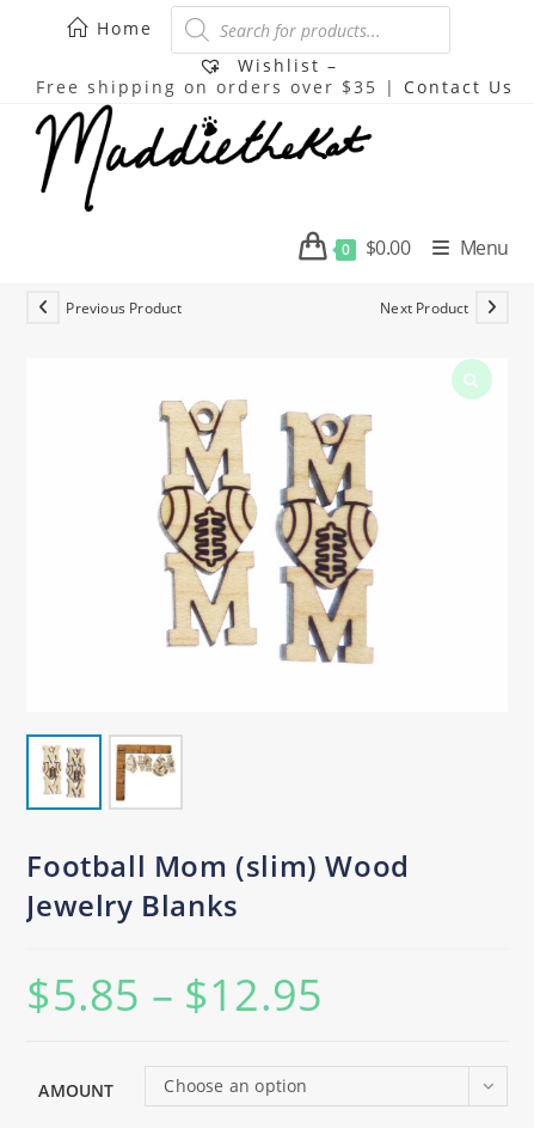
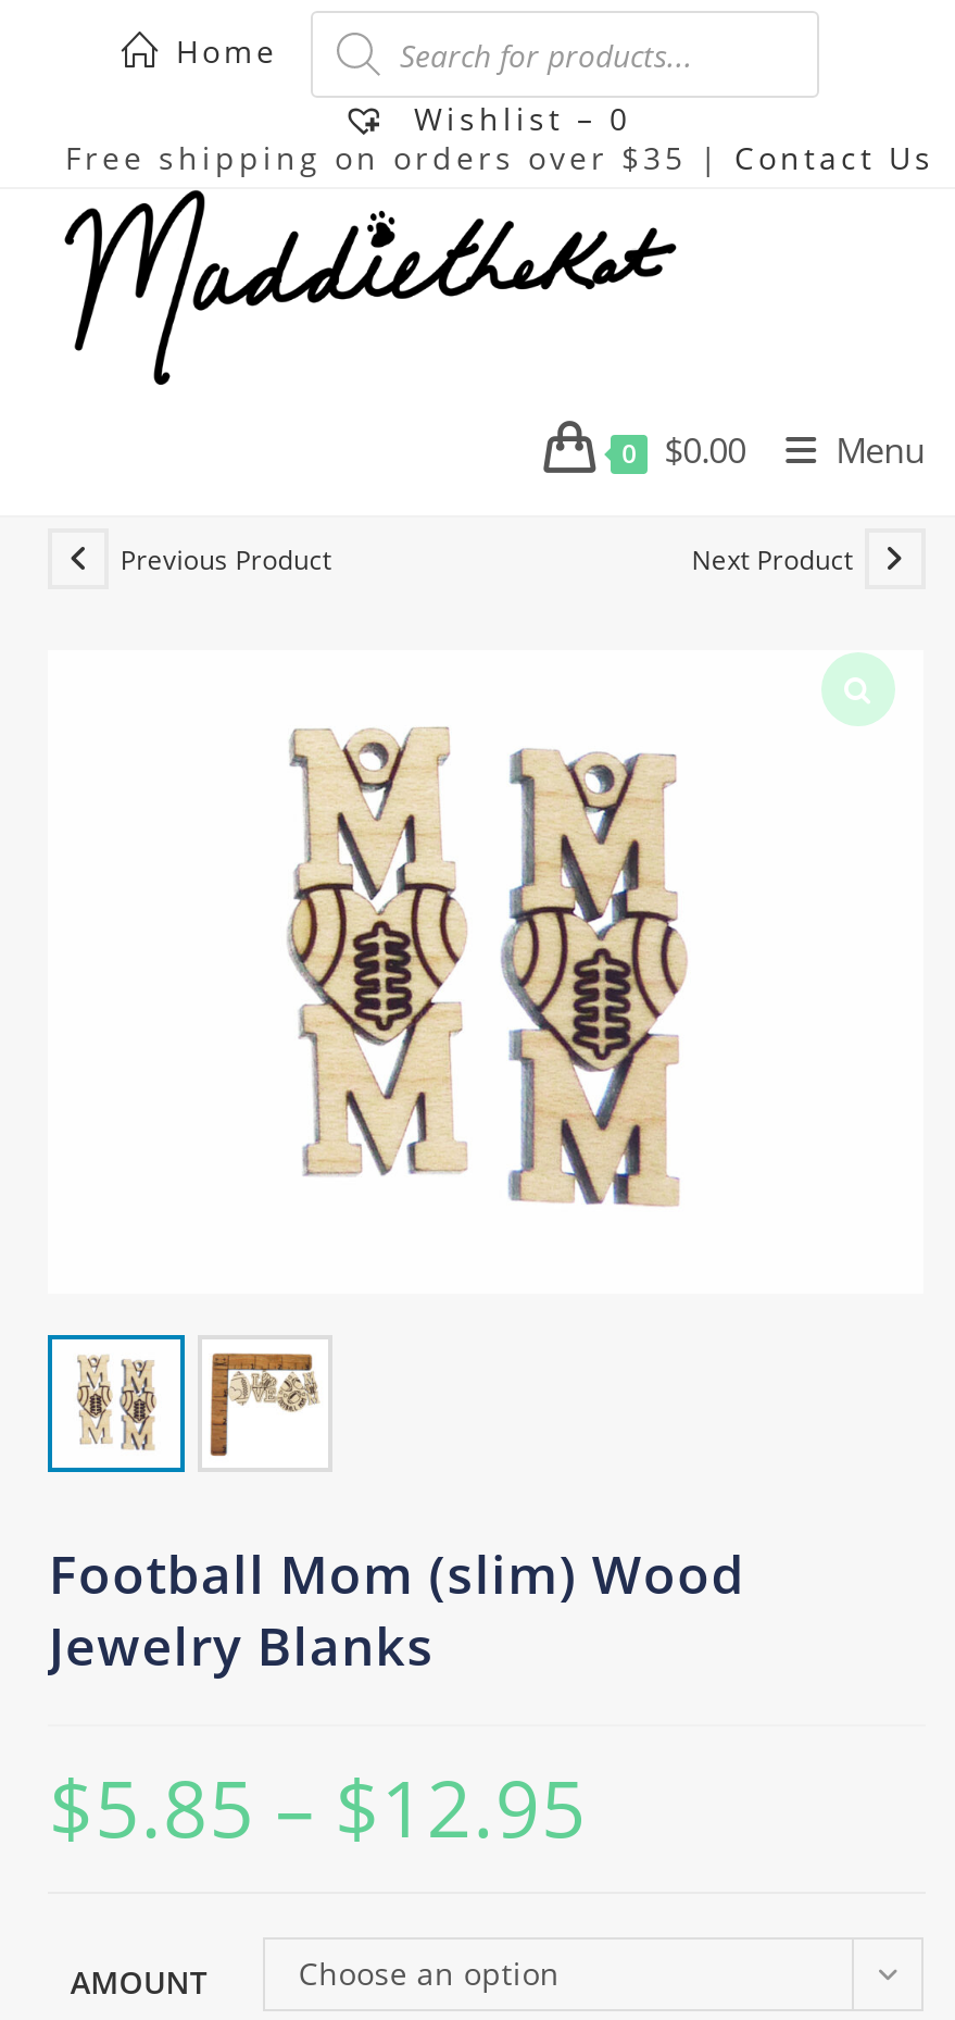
- Wishlist –
+ Wishlist – 0
